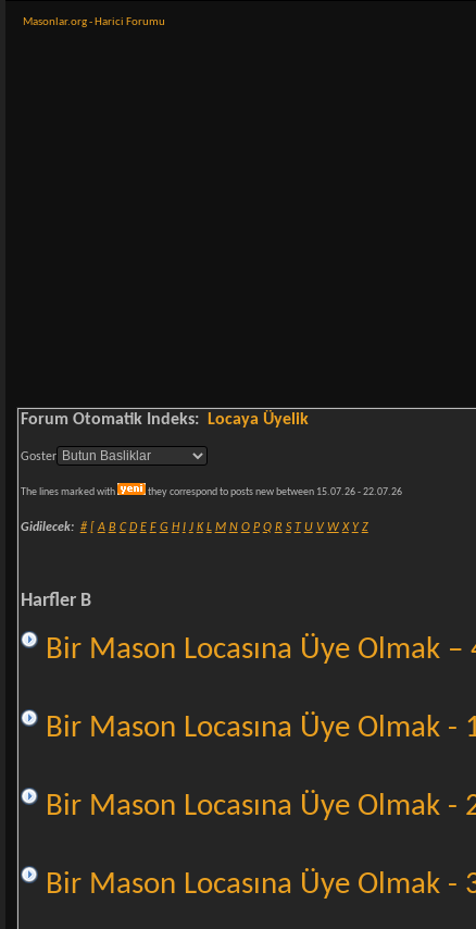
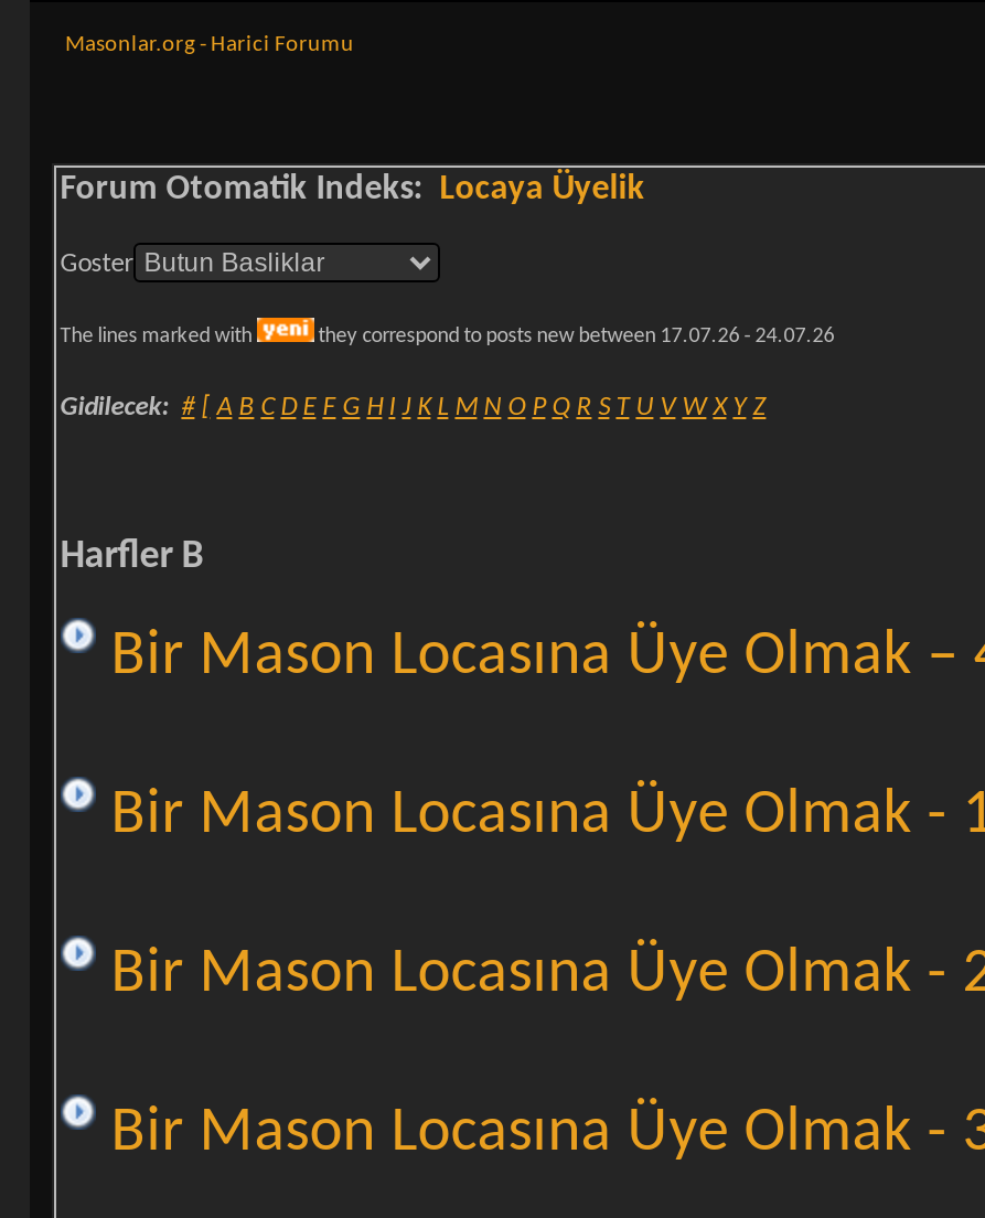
- they correspond to posts new between 15.07.26 - 22.07.26
+ they correspond to posts new between 17.07.26 - 24.07.26
